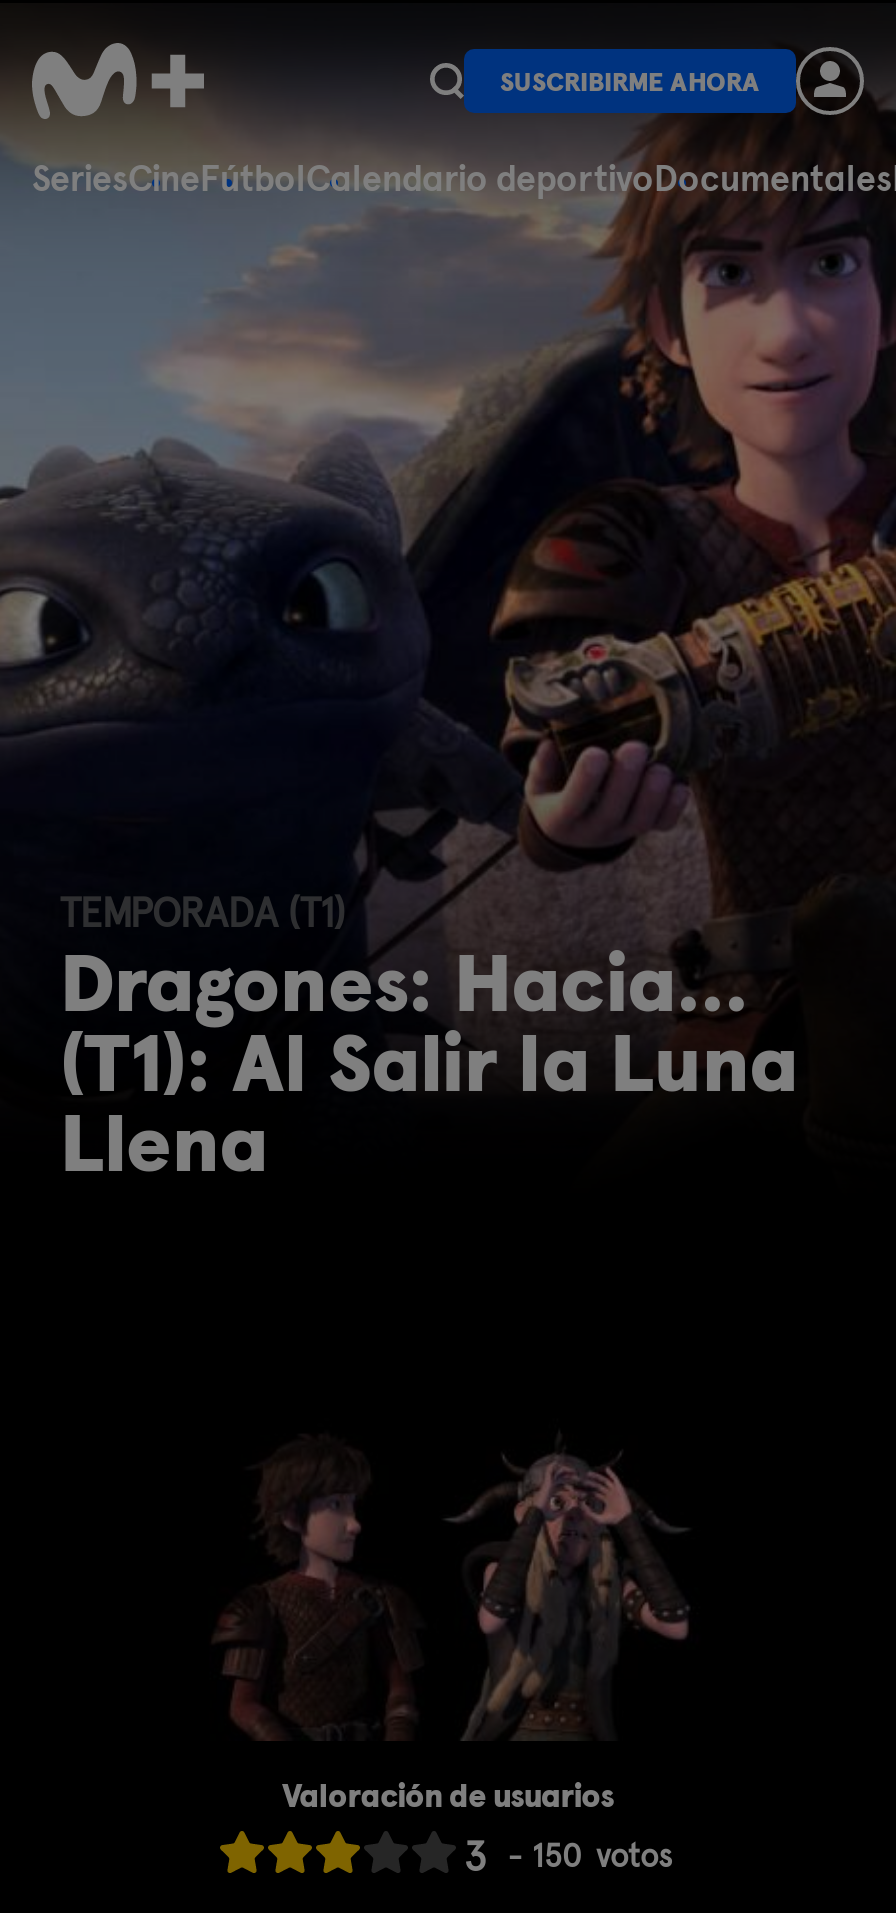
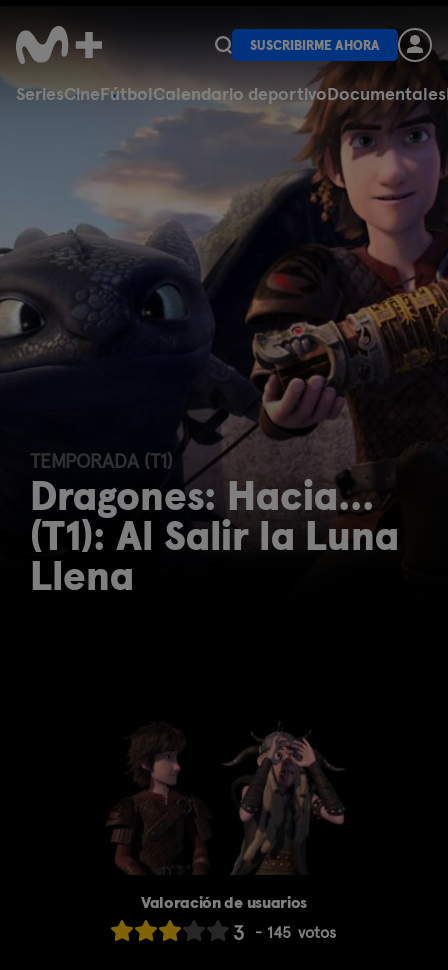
- 3 150 votos
+ 3 145 votos
